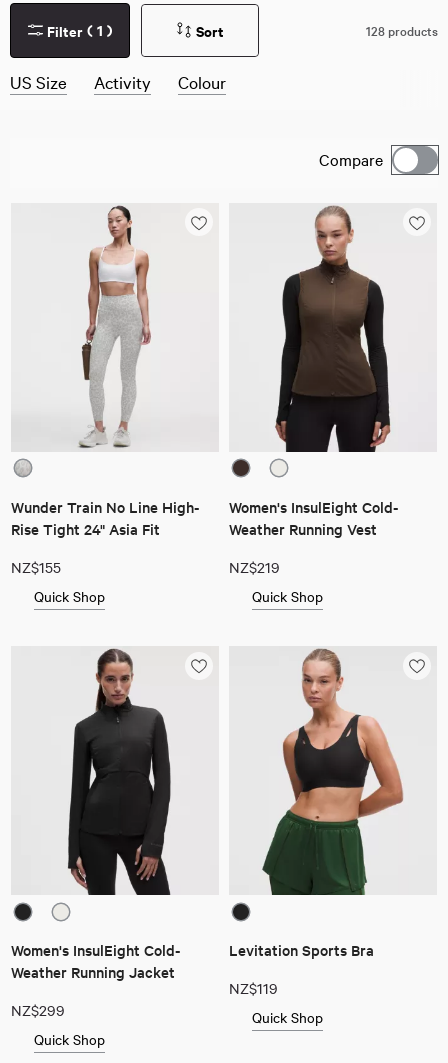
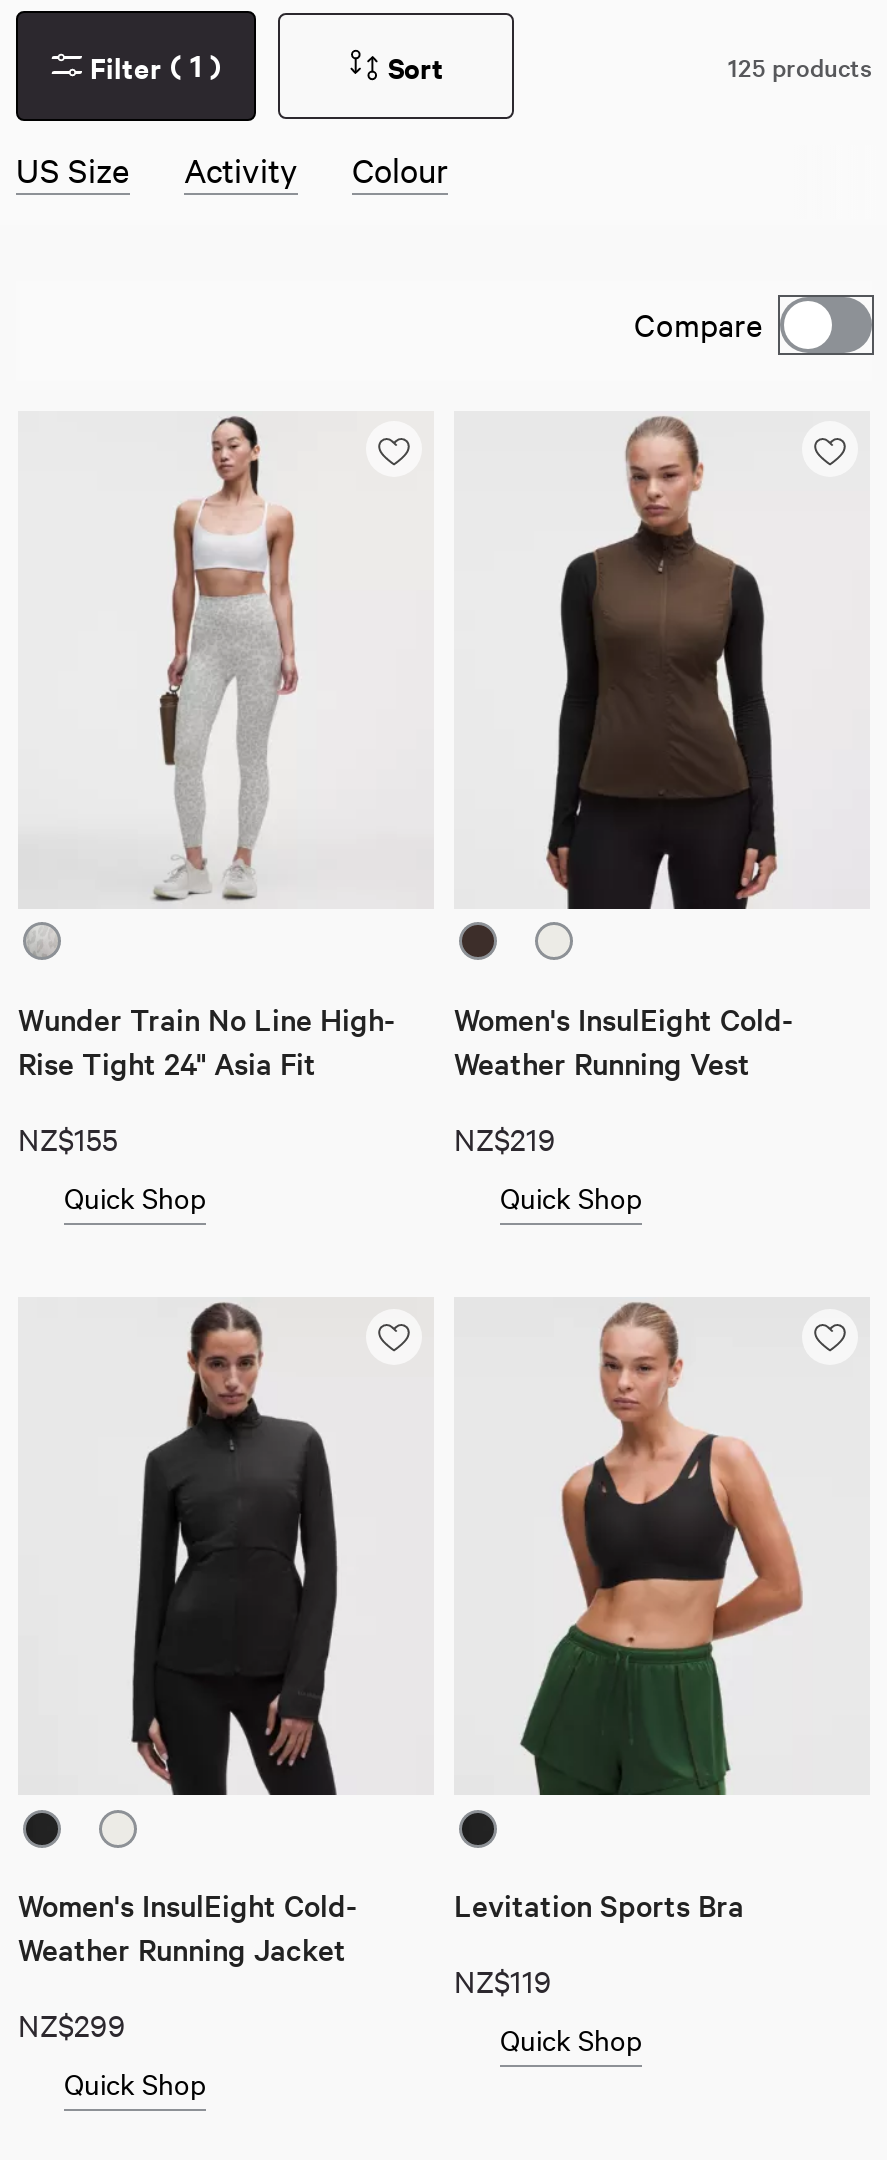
- 128 products
+ 125 products
